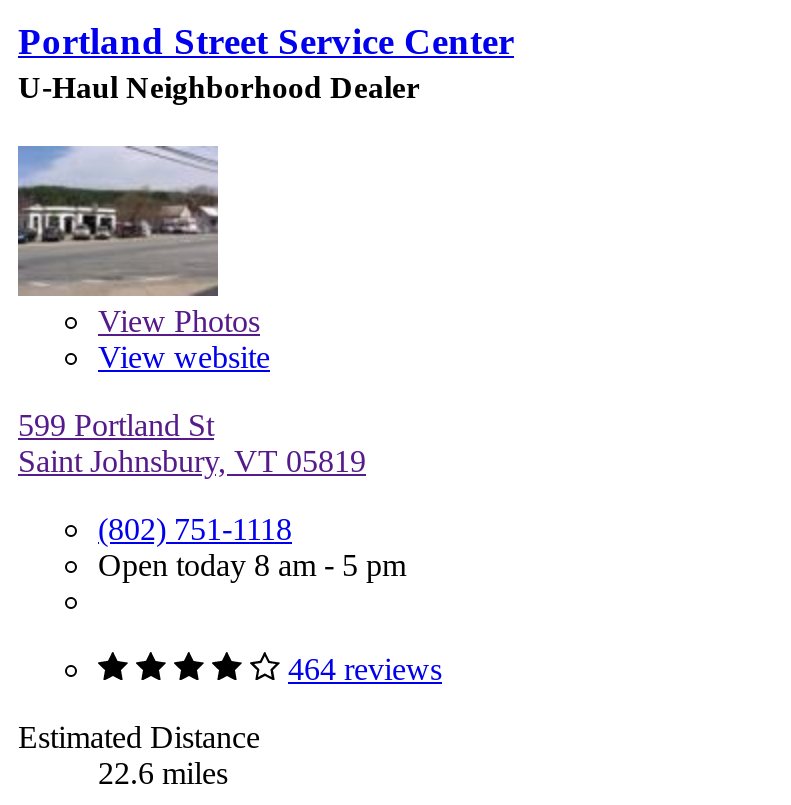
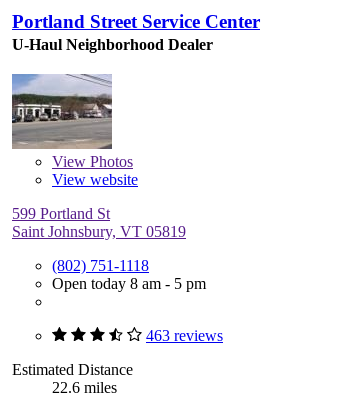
- 464 reviews
+ 463 reviews
